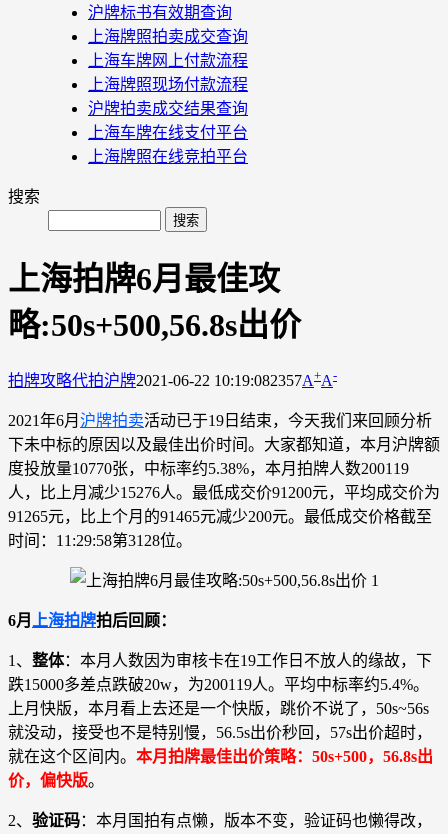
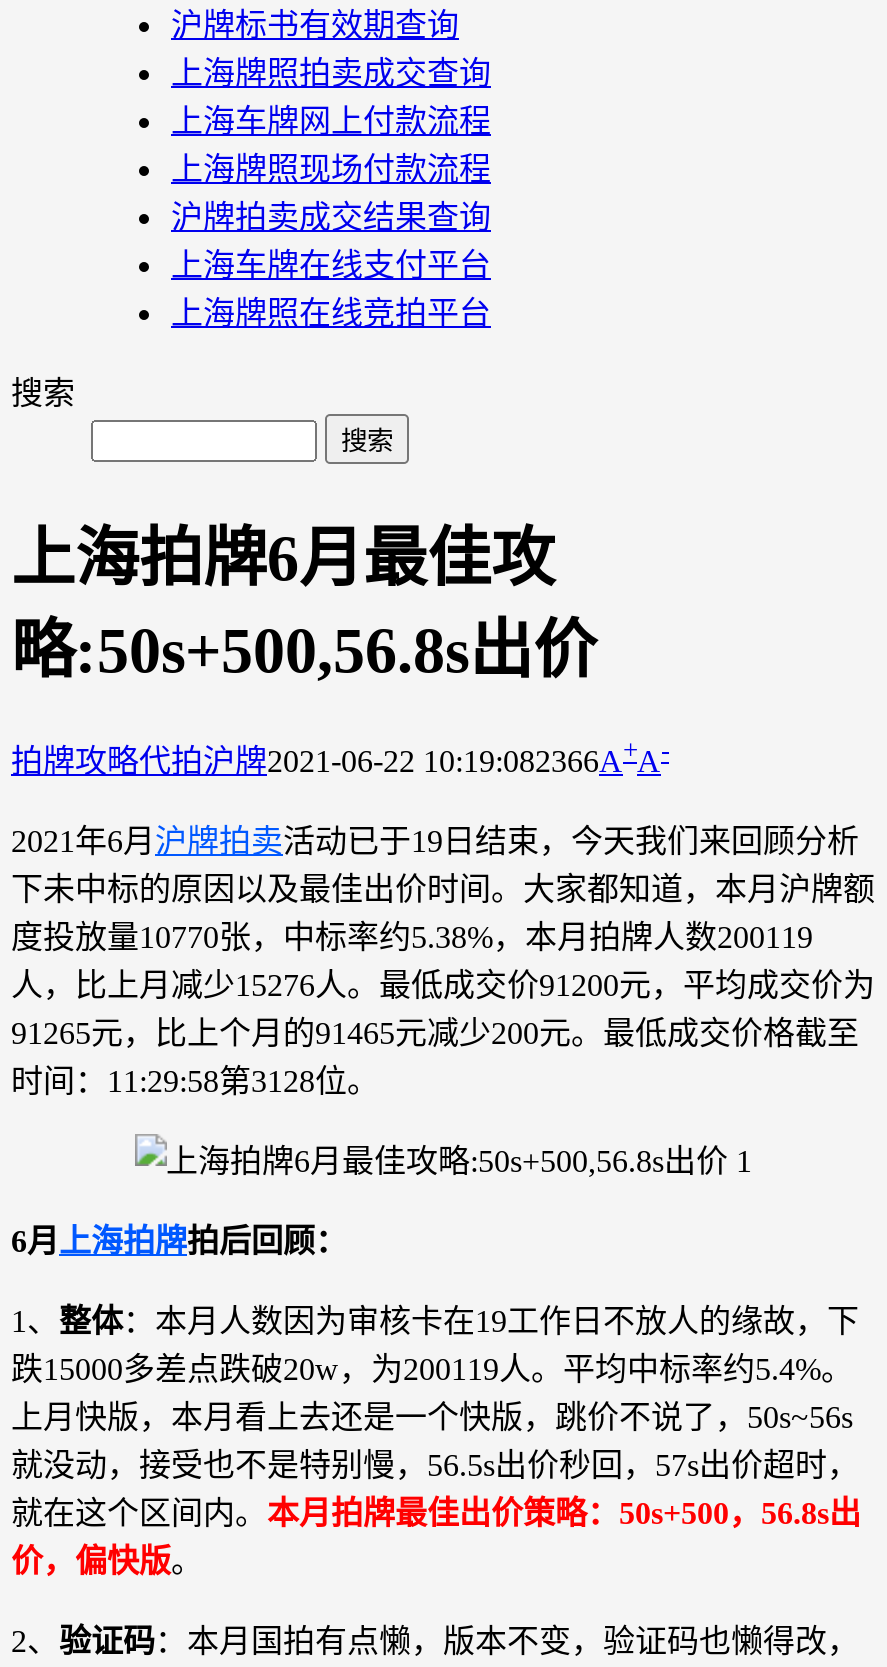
- 拍牌攻略代拍沪牌2021-06-22 10:19:082357A+A-
+ 拍牌攻略代拍沪牌2021-06-22 10:19:082366A+A-
